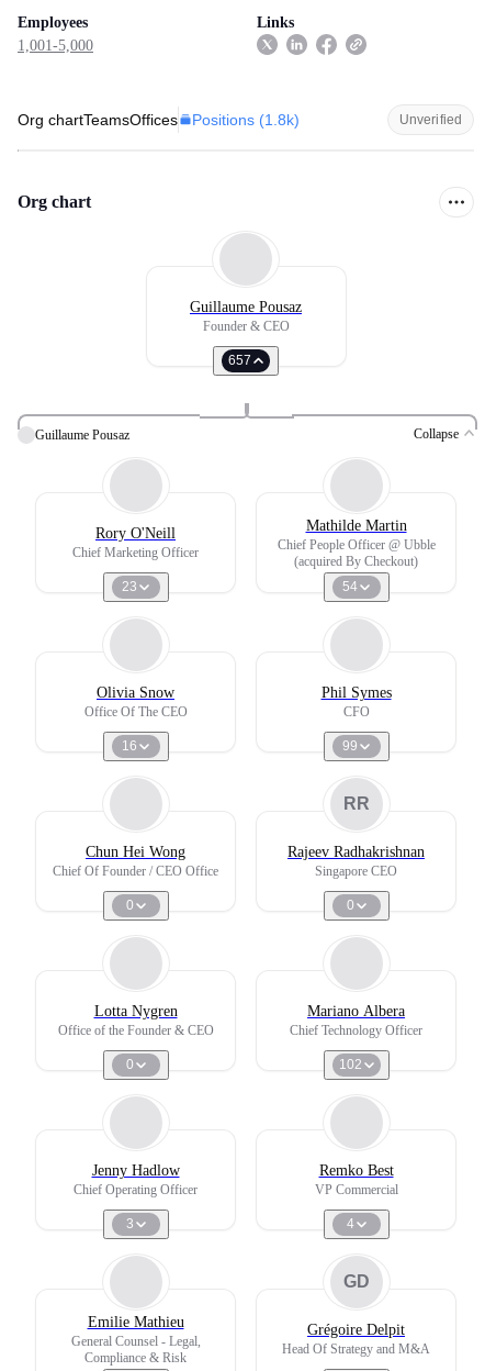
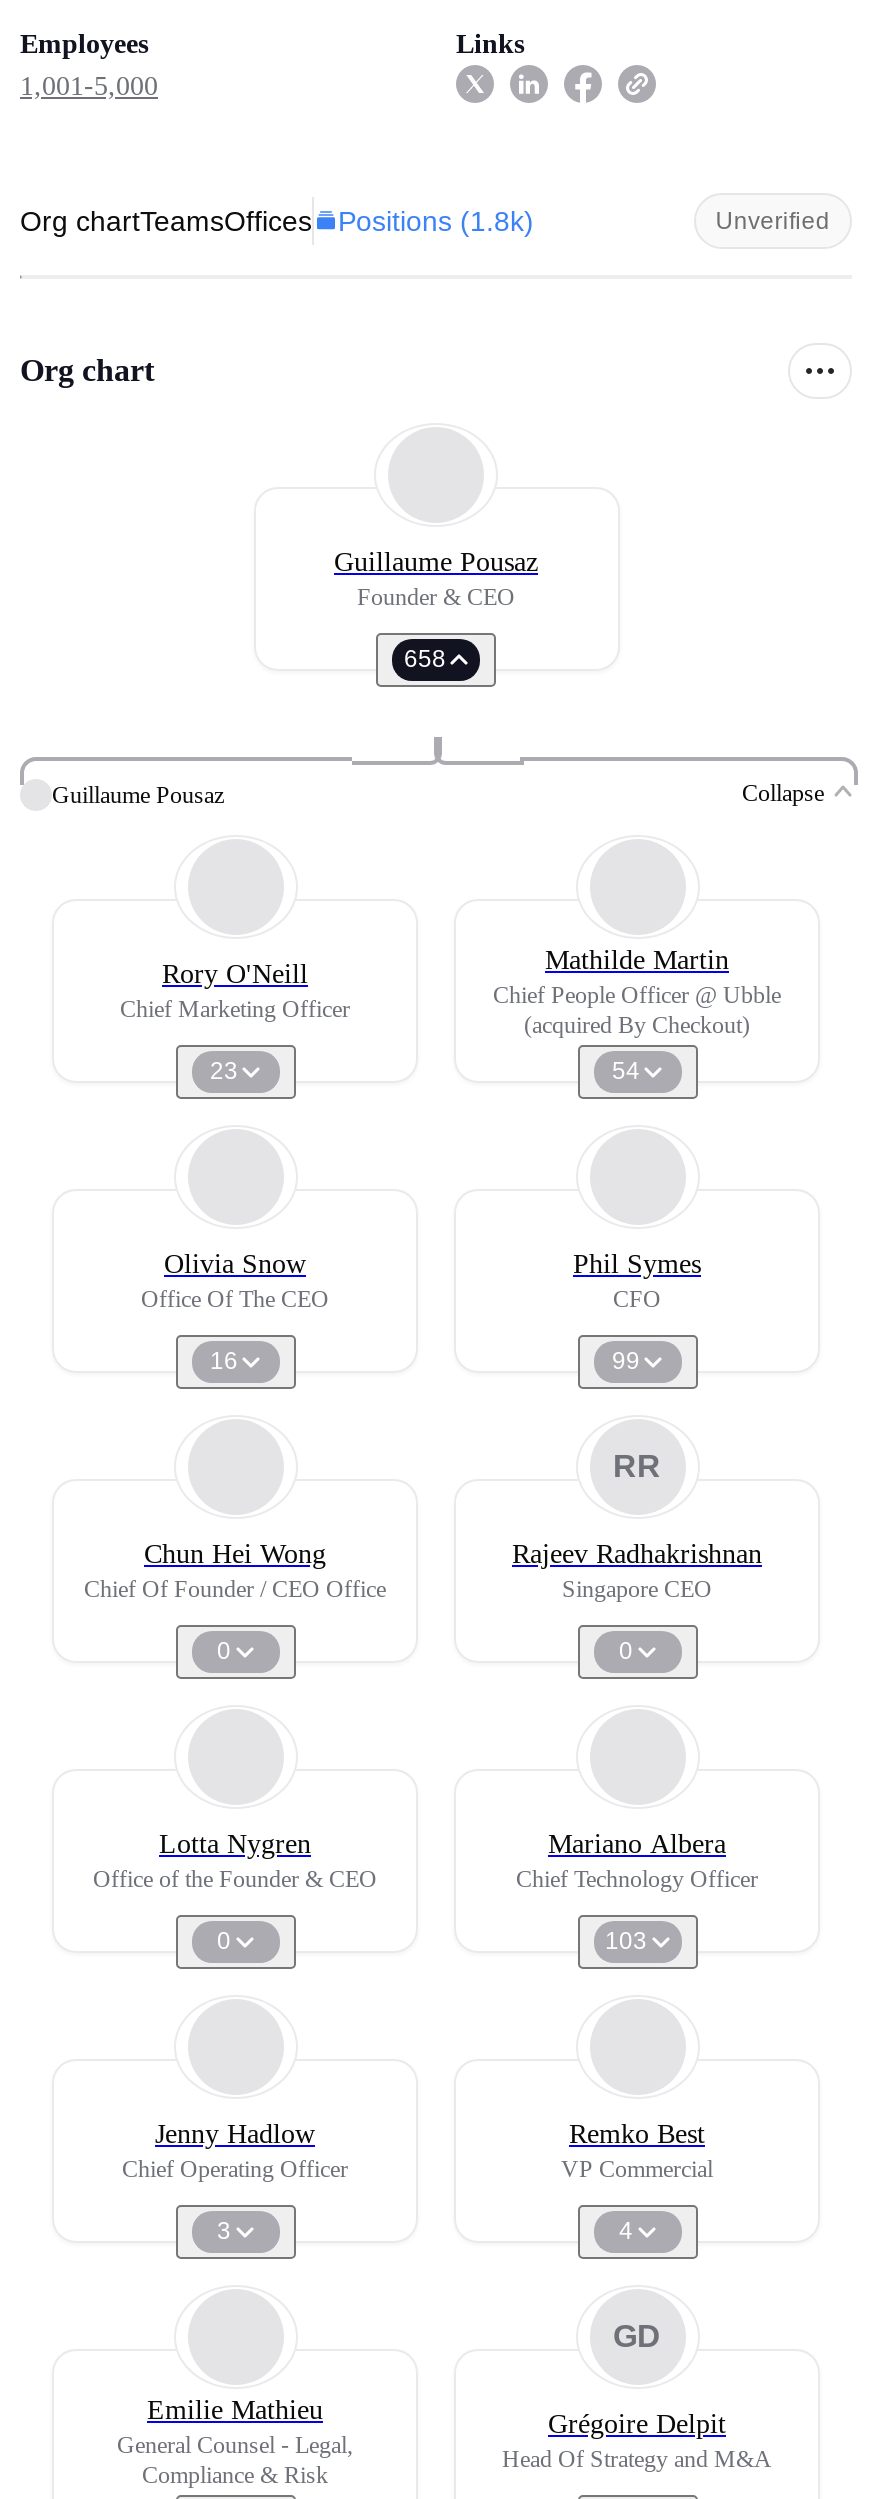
- 657
+ 658

- 102
+ 103
